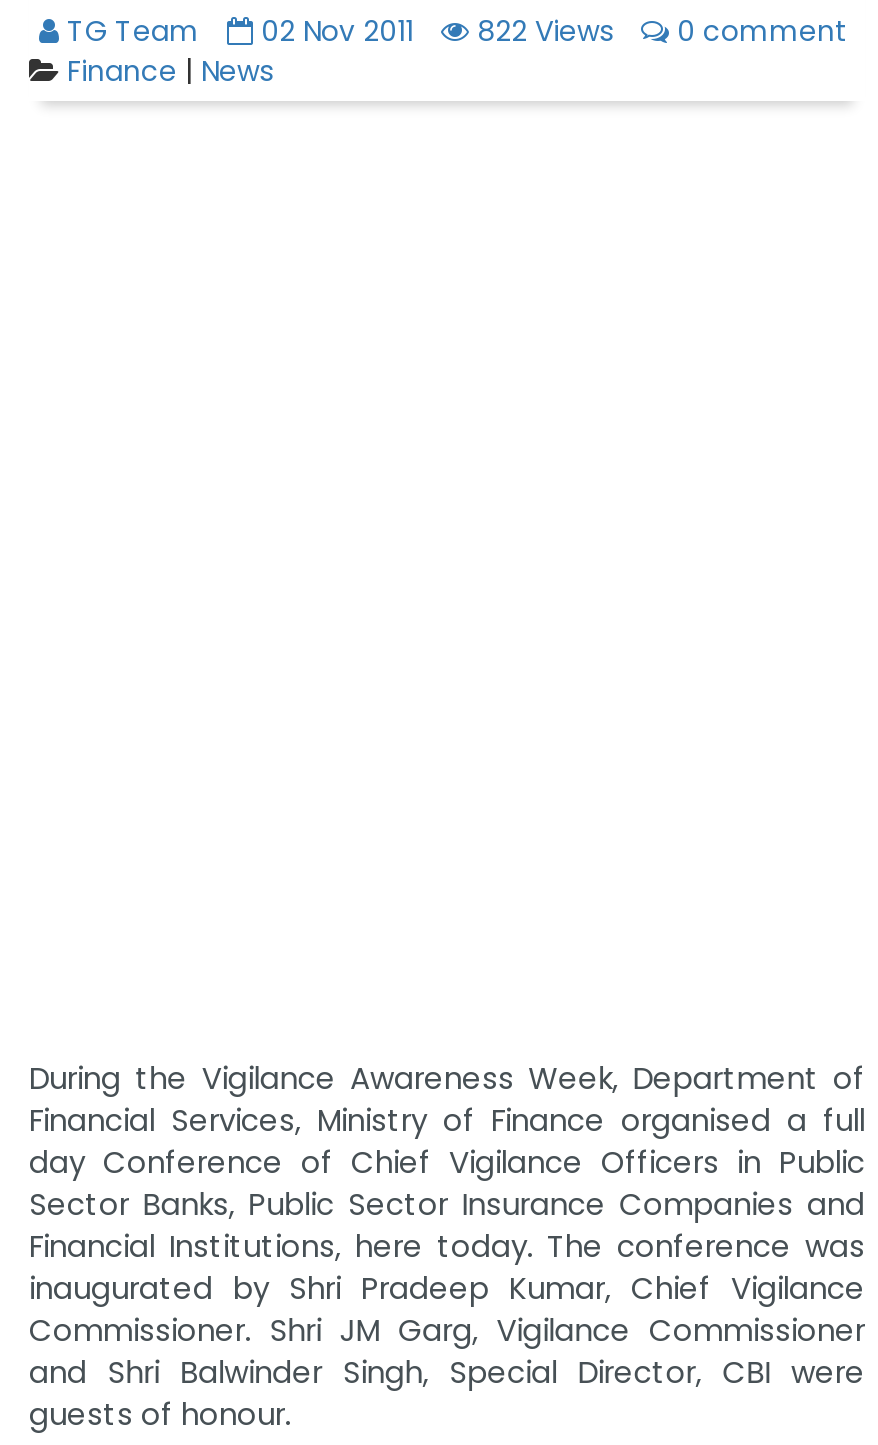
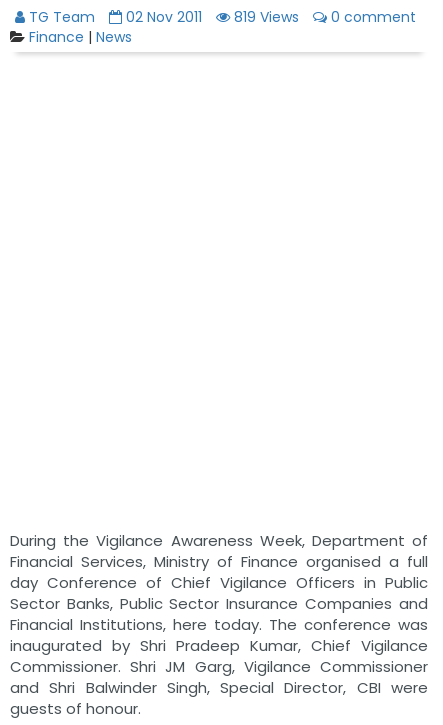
- TG Team 02 Nov 2011 822 Views 0 comment
+ TG Team 02 Nov 2011 819 Views 0 comment
